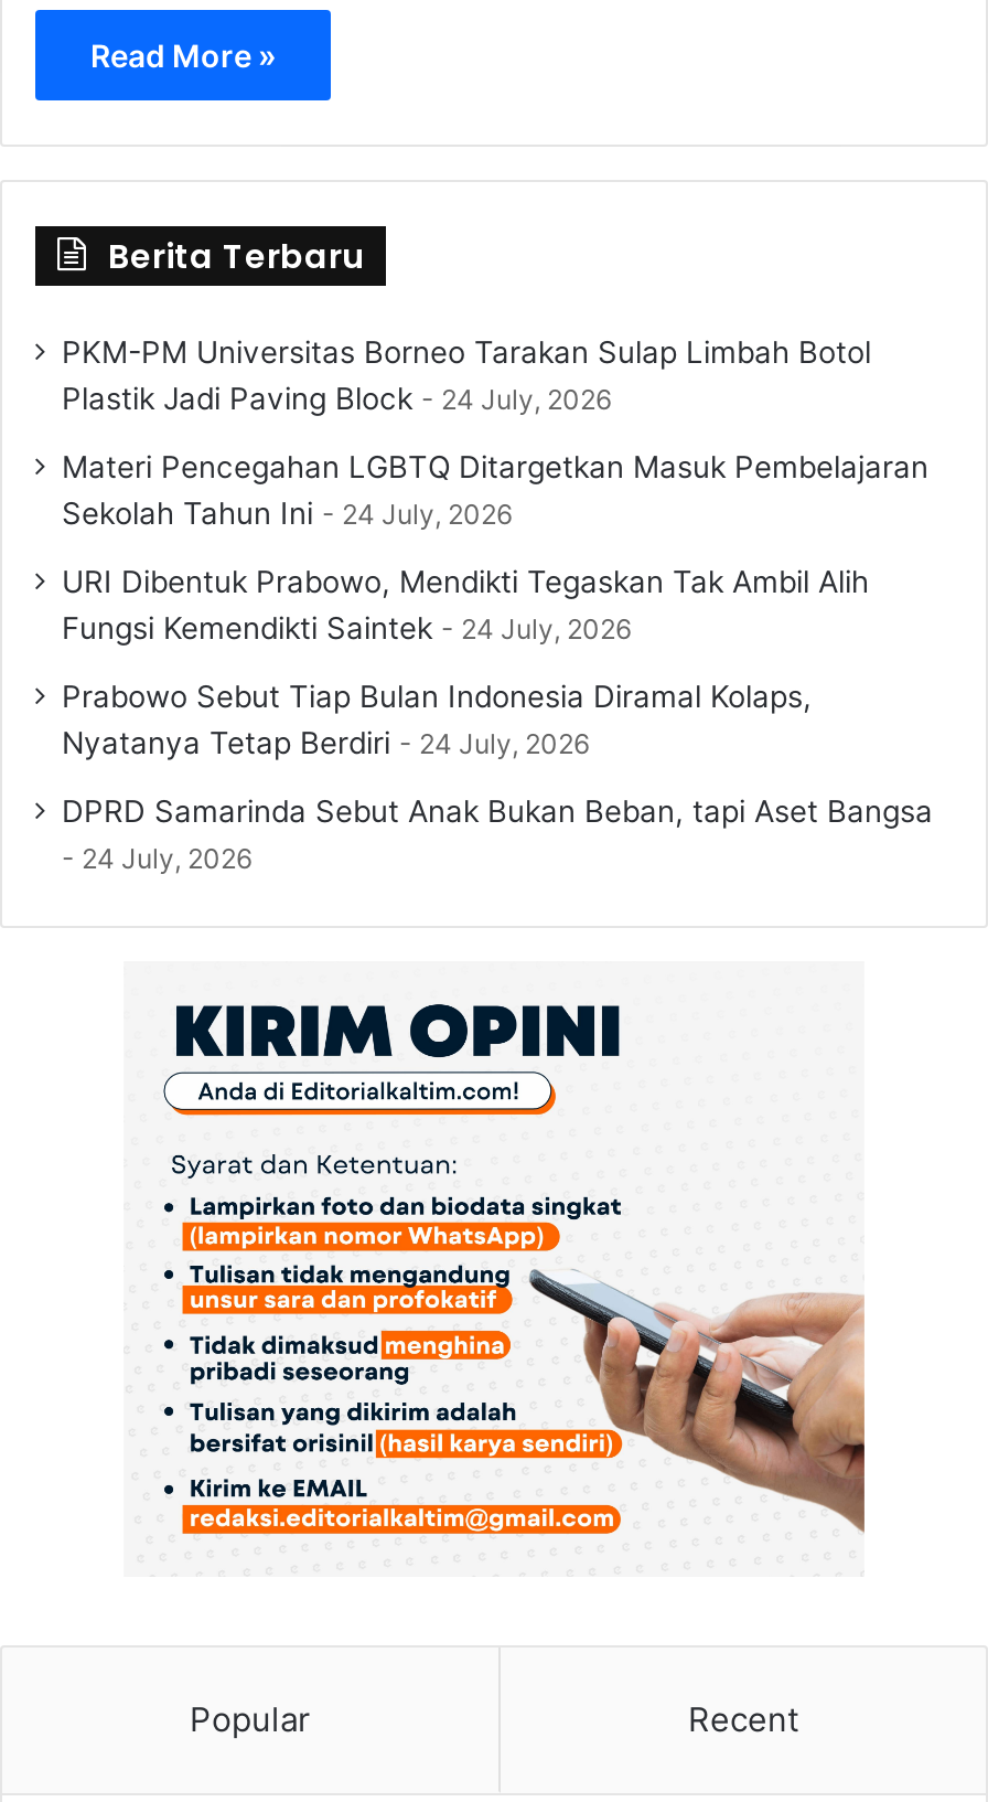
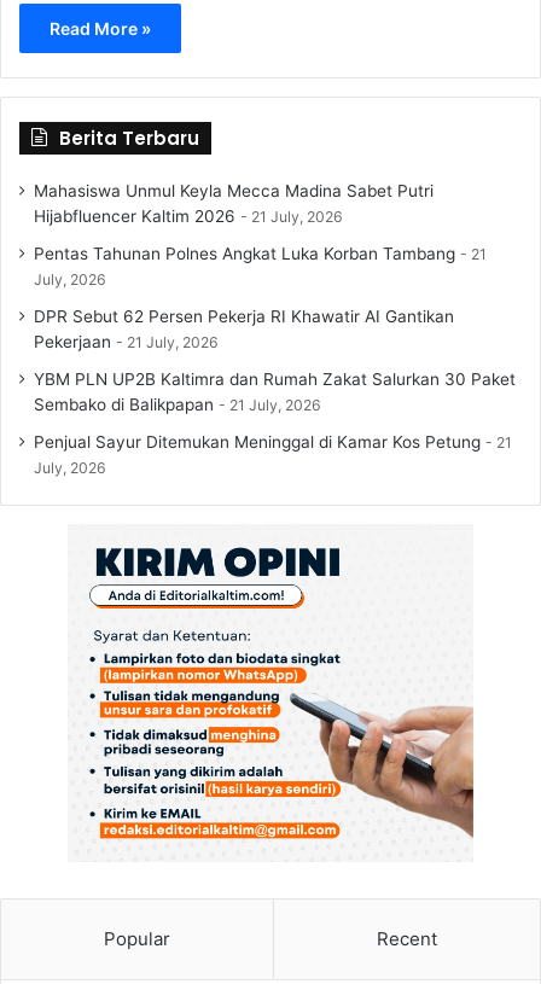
- PKM-PM Universitas Borneo Tarakan Sulap Limbah Botol
- Plastik Jadi Paving Block
- 24 July, 2026
+ Mahasiswa Unmul Keyla Mecca Madina Sabet Putri
+ Hijabfluencer Kaltim 2026
+ 21 July, 2026

- Materi Pencegahan LGBTQ Ditargetkan Masuk Pembelajaran
- Sekolah Tahun Ini
- 24 July, 2026
+ Pentas Tahunan Polnes Angkat Luka Korban Tambang
+ 21
+ July, 2026

- URI Dibentuk Prabowo, Mendikti Tegaskan Tak Ambil Alih
- Fungsi Kemendikti Saintek
- 24 July, 2026
+ DPR Sebut 62 Persen Pekerja RI Khawatir AI Gantikan
+ Pekerjaan
+ 21 July, 2026

- Prabowo Sebut Tiap Bulan Indonesia Diramal Kolaps,
- Nyatanya Tetap Berdiri
- 24 July, 2026
+ YBM PLN UP2B Kaltimra dan Rumah Zakat Salurkan 30 Paket
+ Sembako di Balikpapan
+ 21 July, 2026

- DPRD Samarinda Sebut Anak Bukan Beban, tapi Aset Bangsa
- 24 July, 2026
+ Penjual Sayur Ditemukan Meninggal di Kamar Kos Petung
+ 21
+ July, 2026
